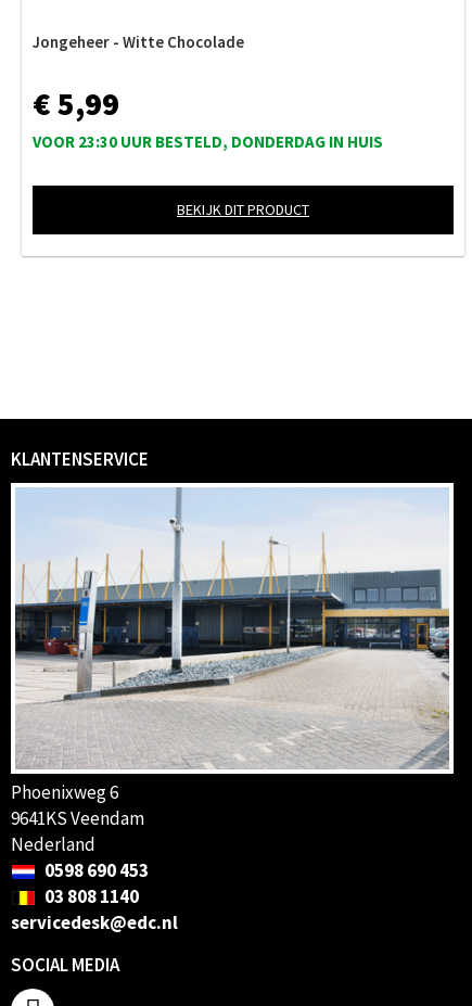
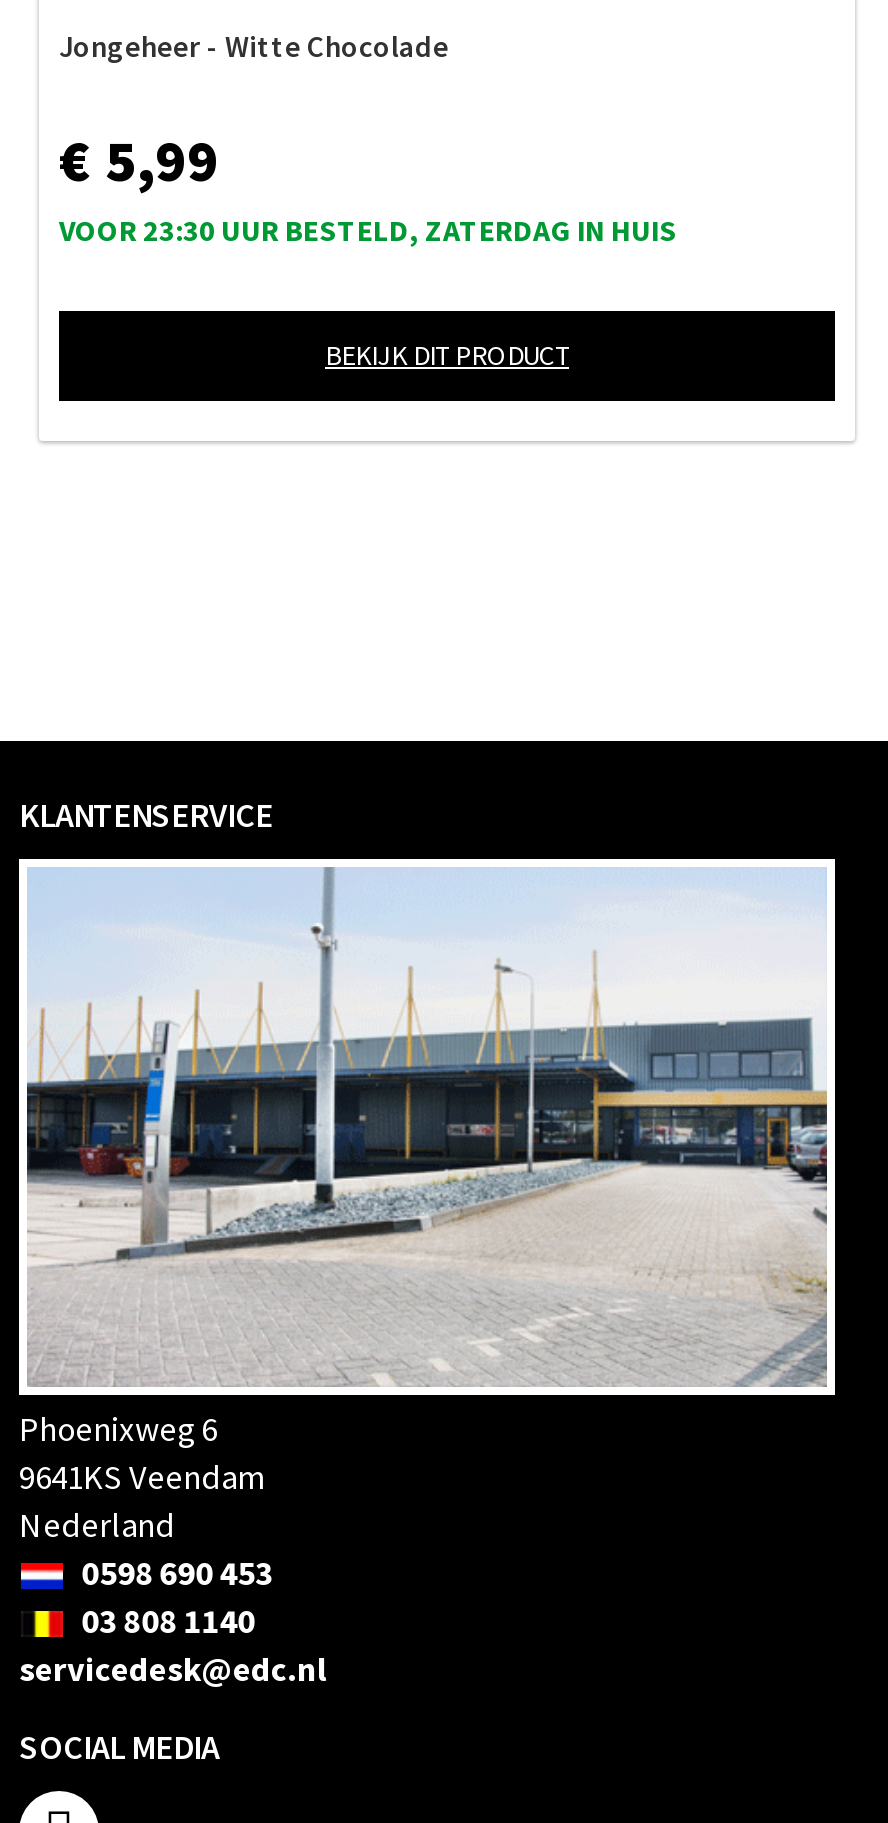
- VOOR 23:30 UUR BESTELD, DONDERDAG IN HUIS
+ VOOR 23:30 UUR BESTELD, ZATERDAG IN HUIS
